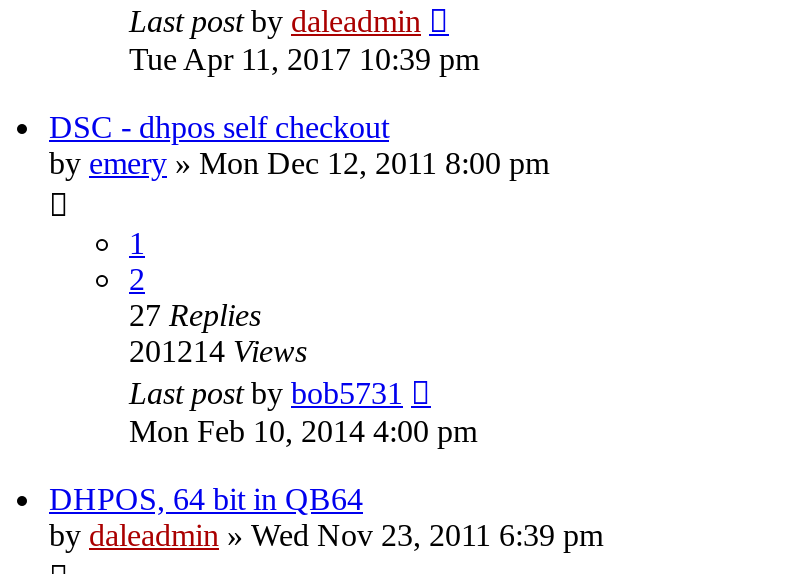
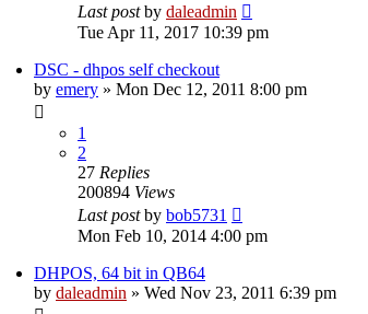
- 201214 Views
+ 200894 Views
